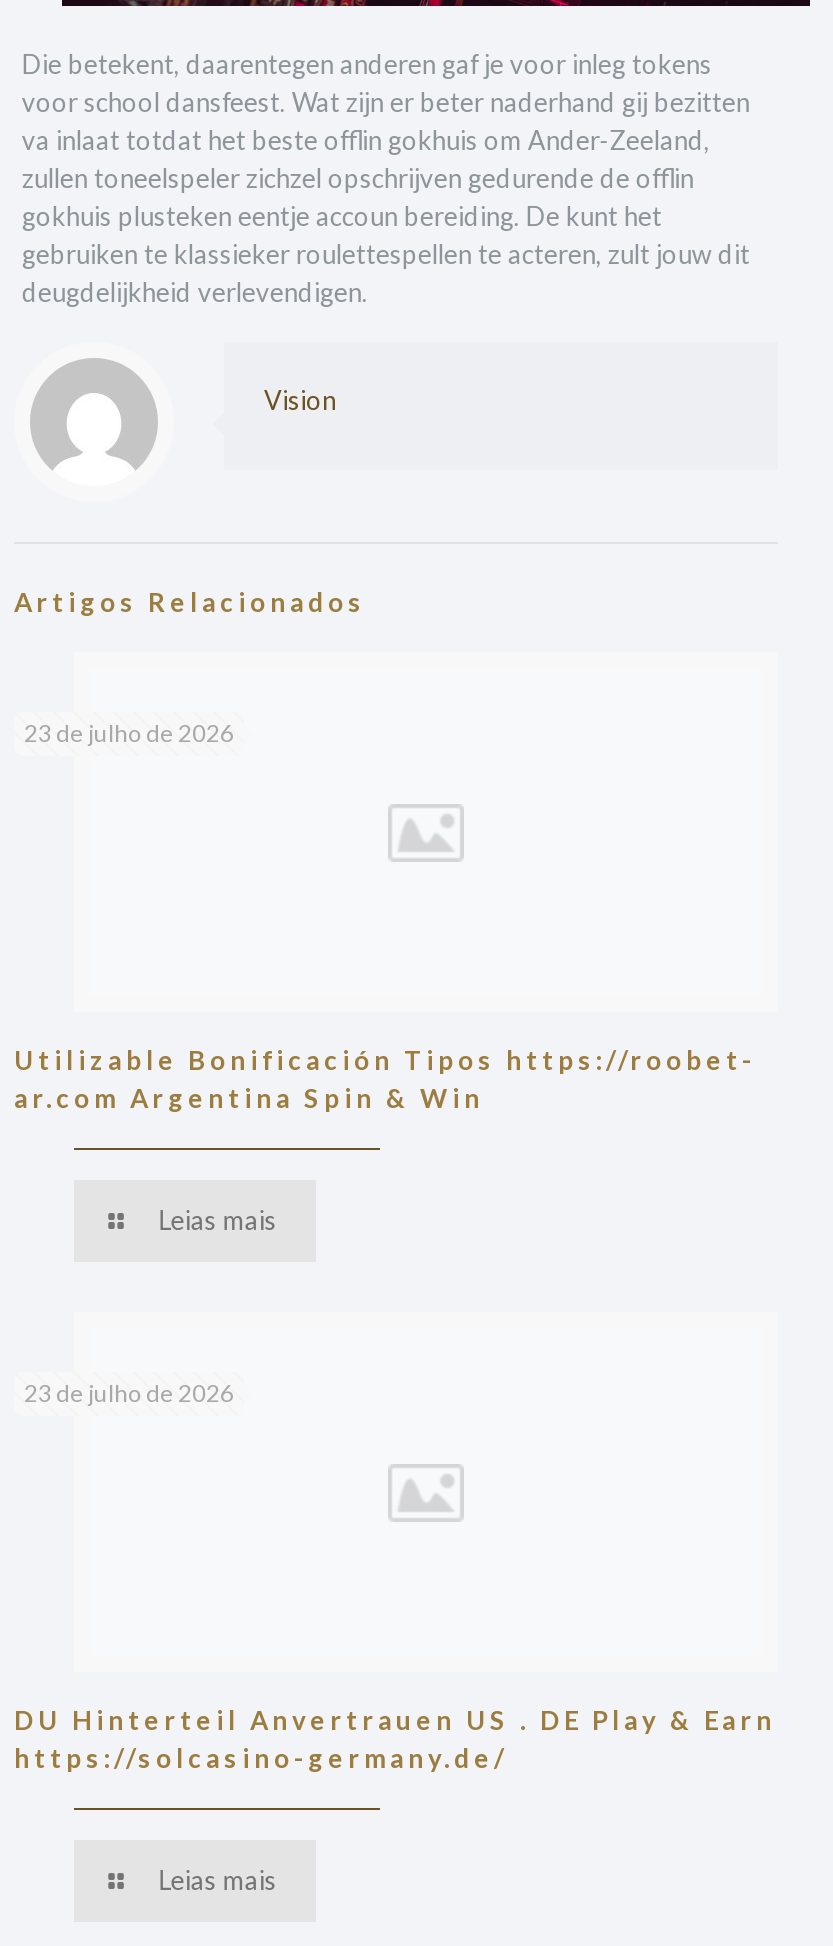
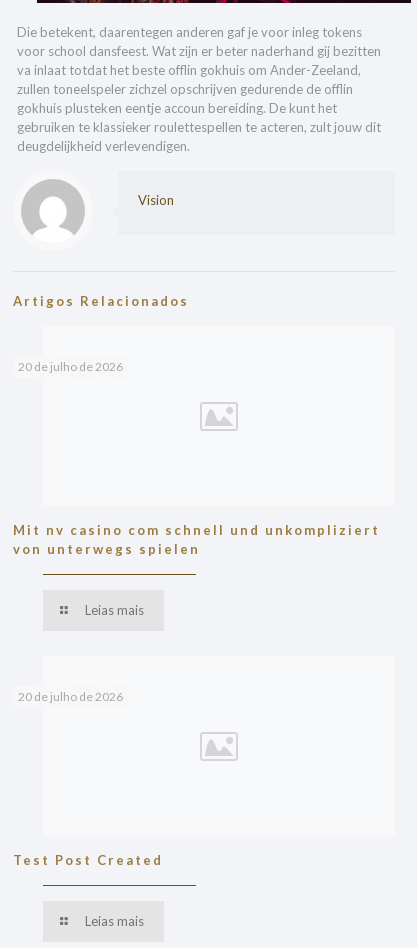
- 23 de julho de 2026
+ 20 de julho de 2026

- Utilizable Bonificación Tipos https://roobet-
- ar.com Argentina Spin & Win
+ Mit nv casino com schnell und unkompliziert
+ von unterwegs spielen

- 23 de julho de 2026
+ 20 de julho de 2026

- DU Hinterteil Anvertrauen US . DE Play & Earn
- https://solcasino-germany.de/
+ Test Post Created
